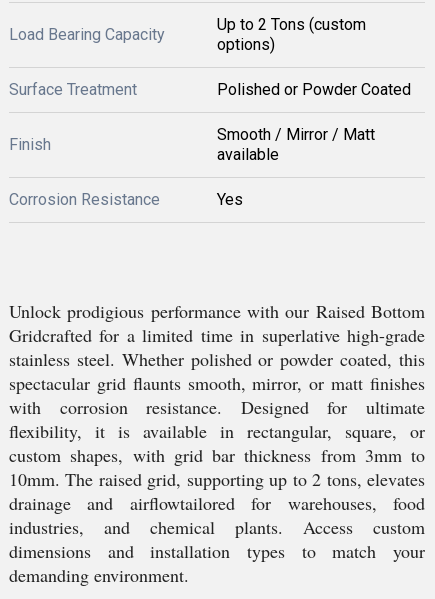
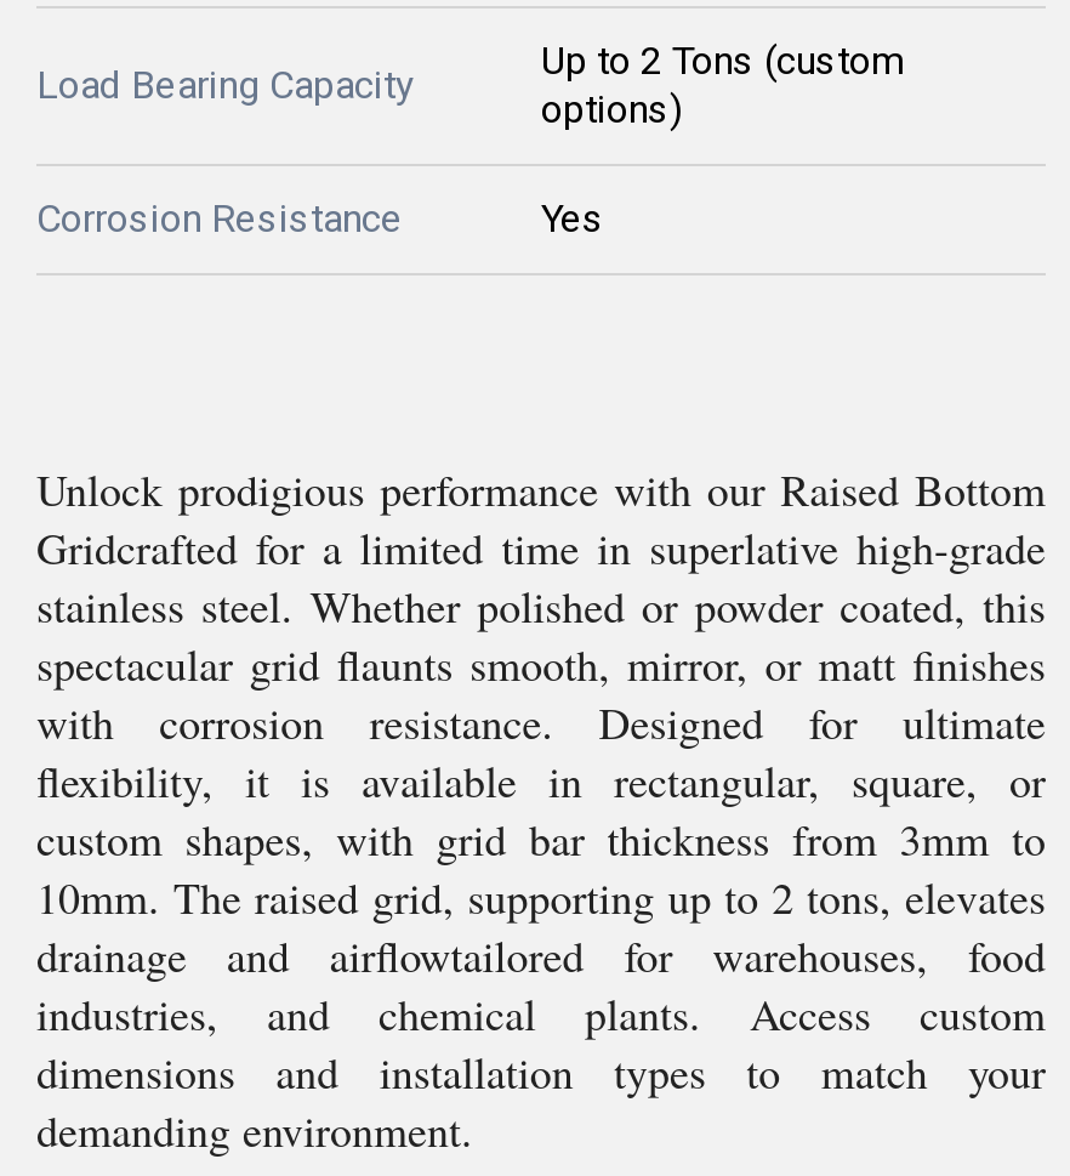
- Surface Treatment
- Polished or Powder Coated
- Finish

- Smooth / Mirror / Matt
- available
